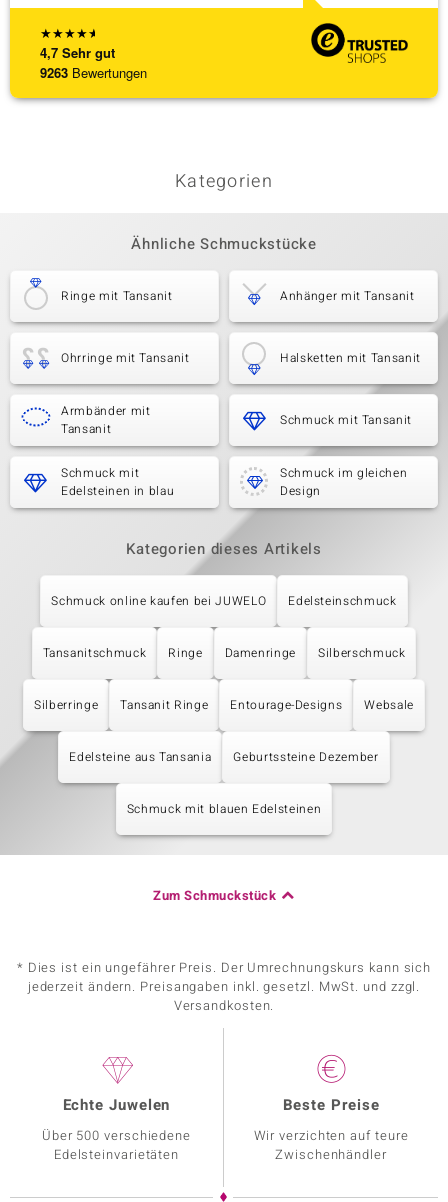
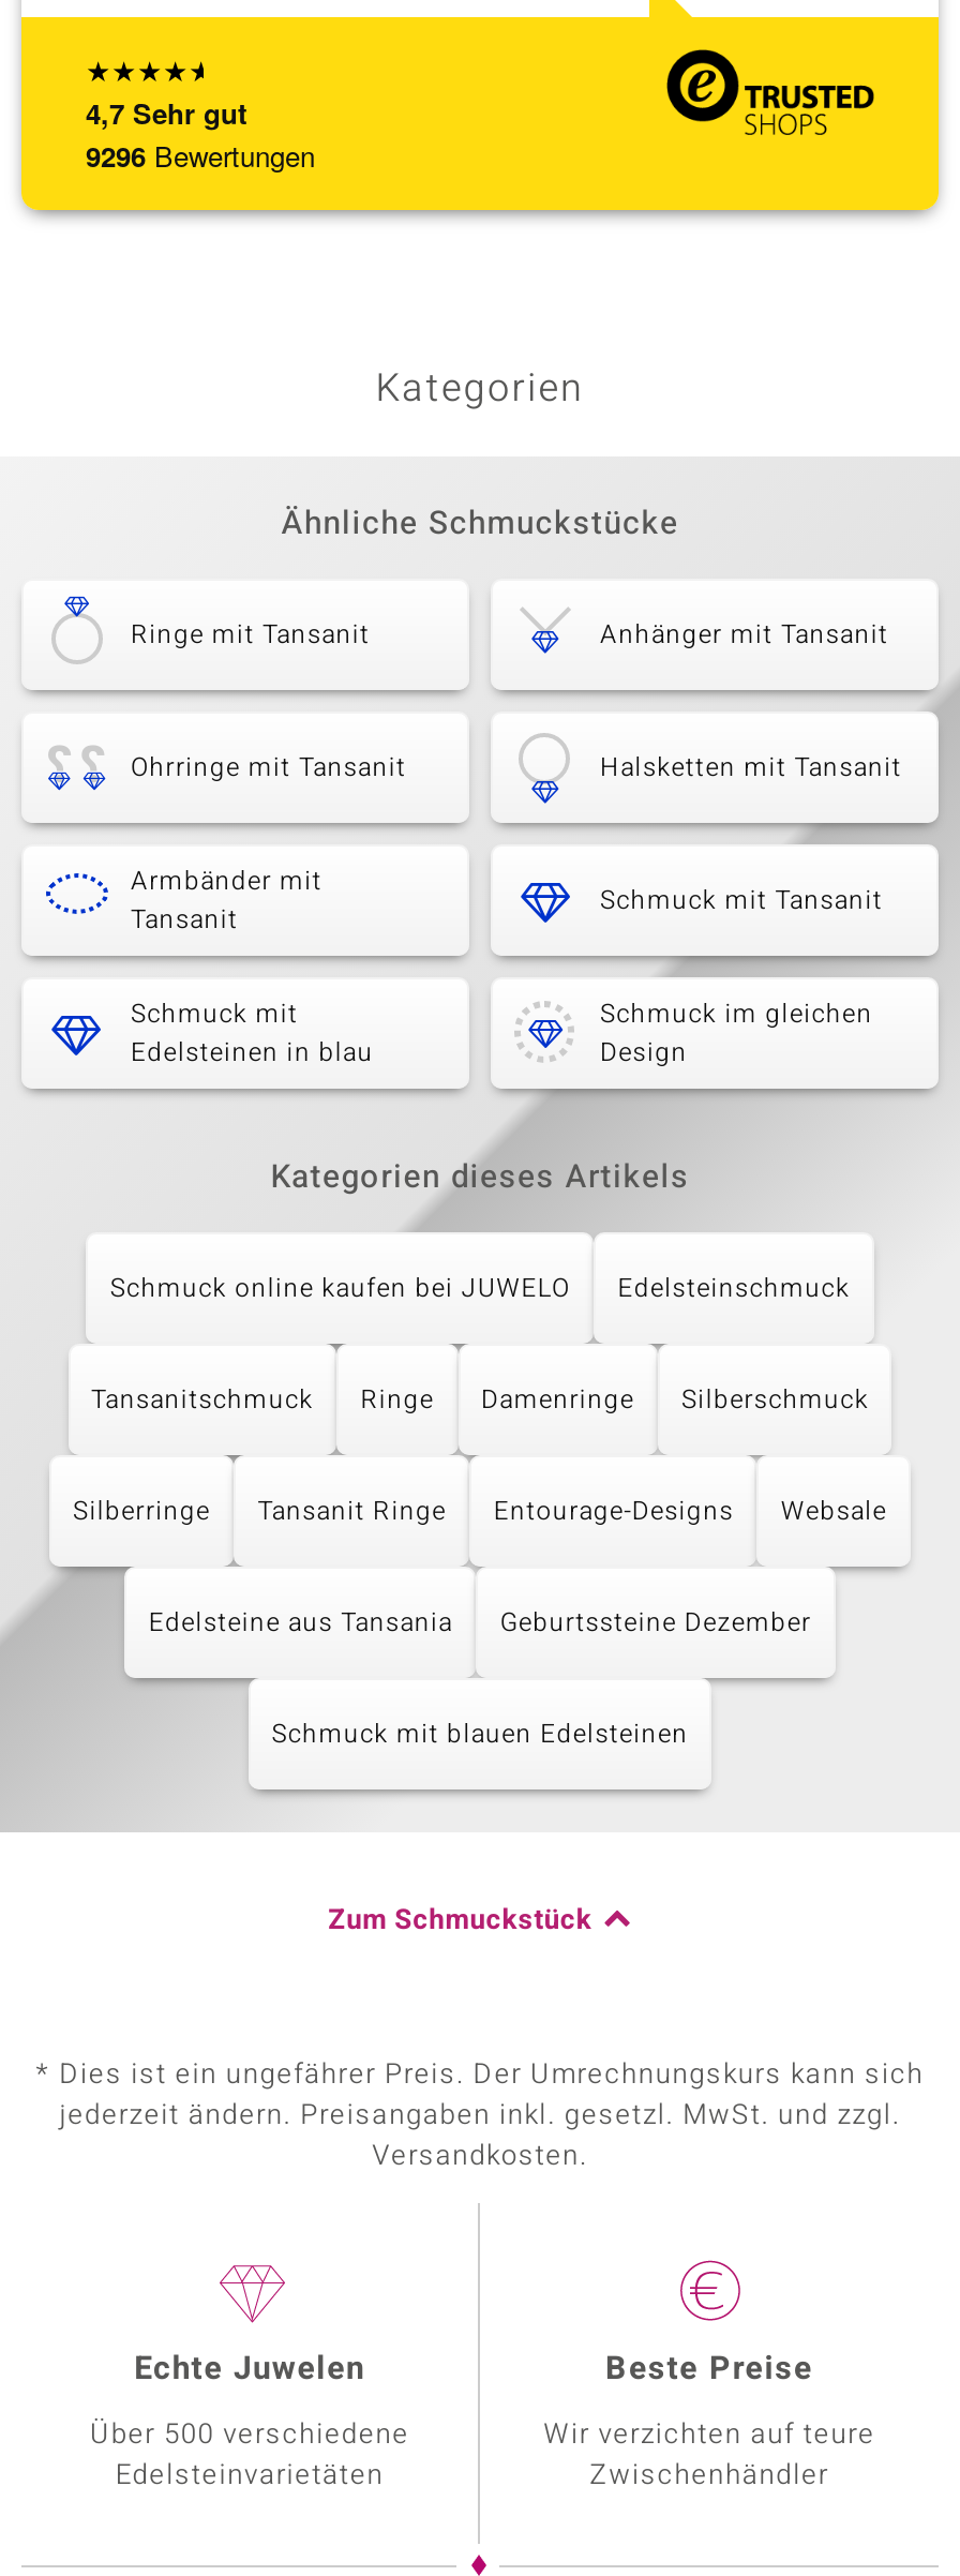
- 9263 Bewertungen
+ 9296 Bewertungen
